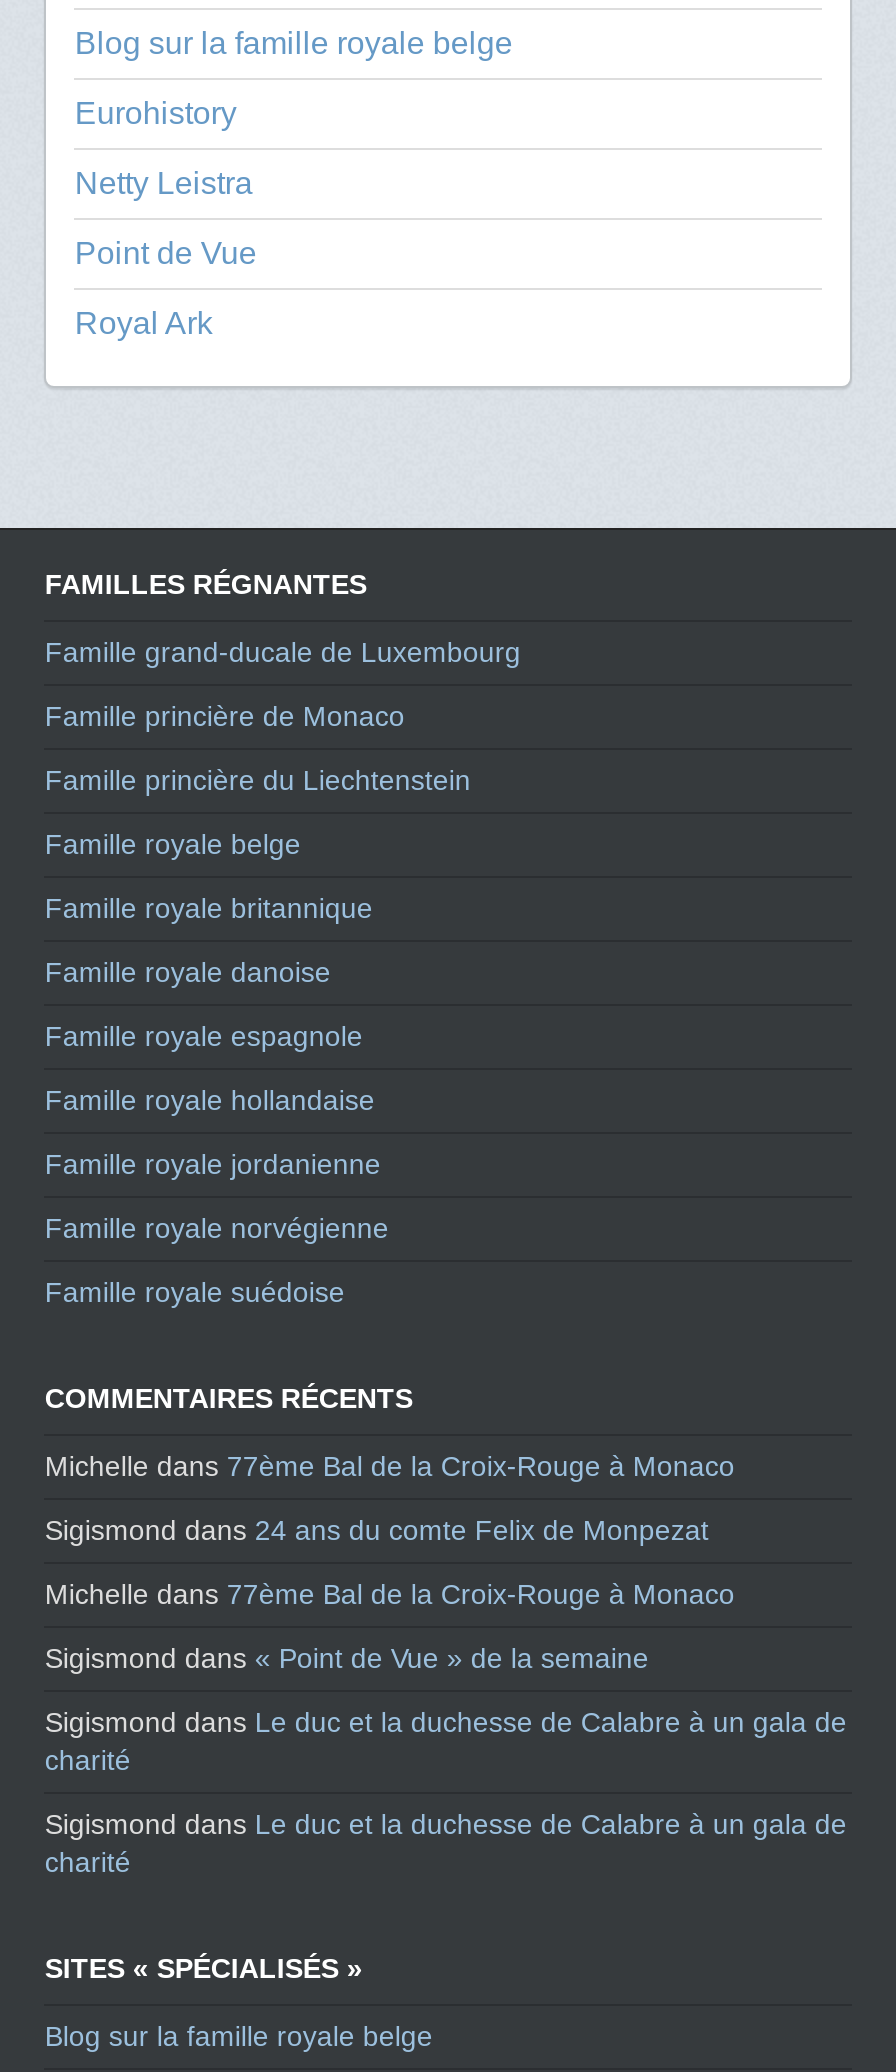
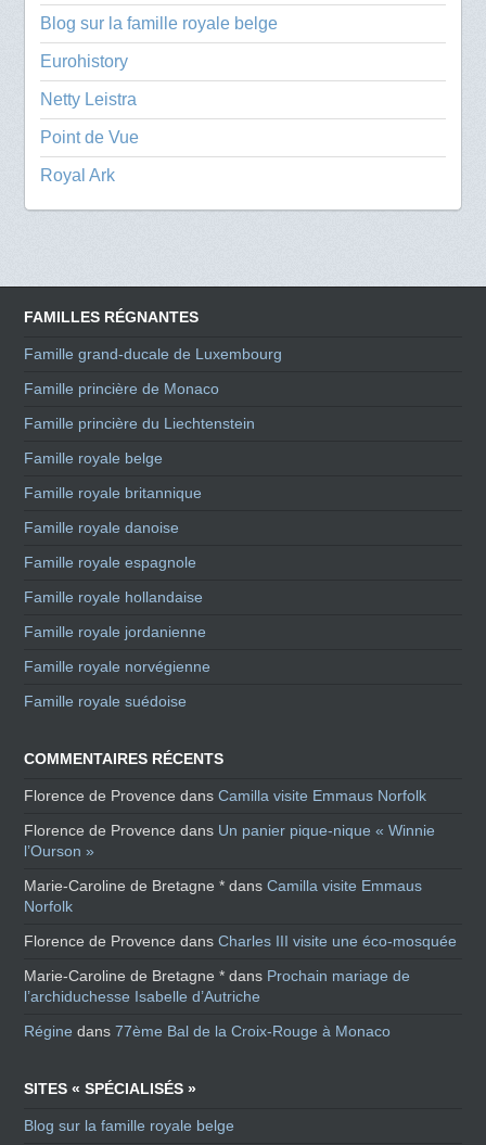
- Michelle dans 77ème Bal de la Croix-Rouge à Monaco
+ Florence de Provence dans Camilla visite Emmaus Norfolk

- Sigismond dans 24 ans du comte Felix de Monpezat
+ Florence de Provence dans Un panier pique-nique « Winnie
+ l’Ourson »

- Michelle dans 77ème Bal de la Croix-Rouge à Monaco
+ Marie-Caroline de Bretagne * dans Camilla visite Emmaus
+ Norfolk

- Sigismond dans « Point de Vue » de la semaine
+ Florence de Provence dans Charles III visite une éco-mosquée

- Sigismond dans Le duc et la duchesse de Calabre à un gala de
- charité
+ Marie-Caroline de Bretagne * dans Prochain mariage de
+ l’archiduchesse Isabelle d’Autriche

- Sigismond dans Le duc et la duchesse de Calabre à un gala de
- charité
+ Régine dans 77ème Bal de la Croix-Rouge à Monaco
